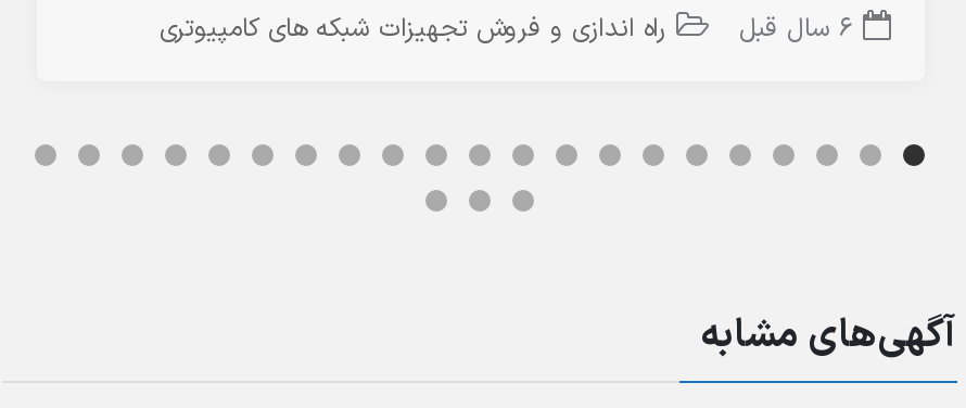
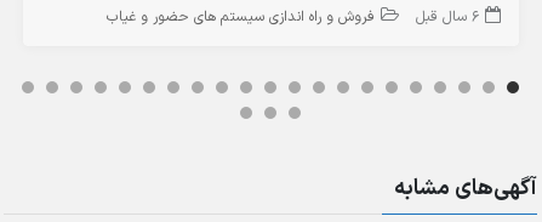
- راه اندازی و فروش تجهیزات شبکه های کامپیوتری
+ فروش و راه اندازی سیستم های حضور و غیاب
